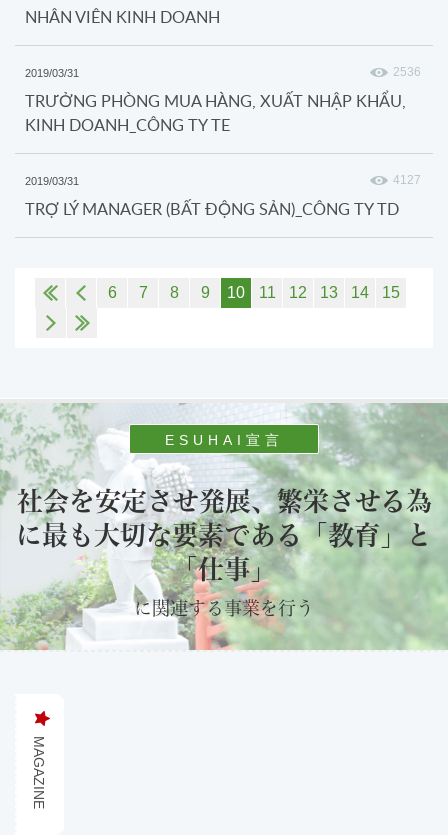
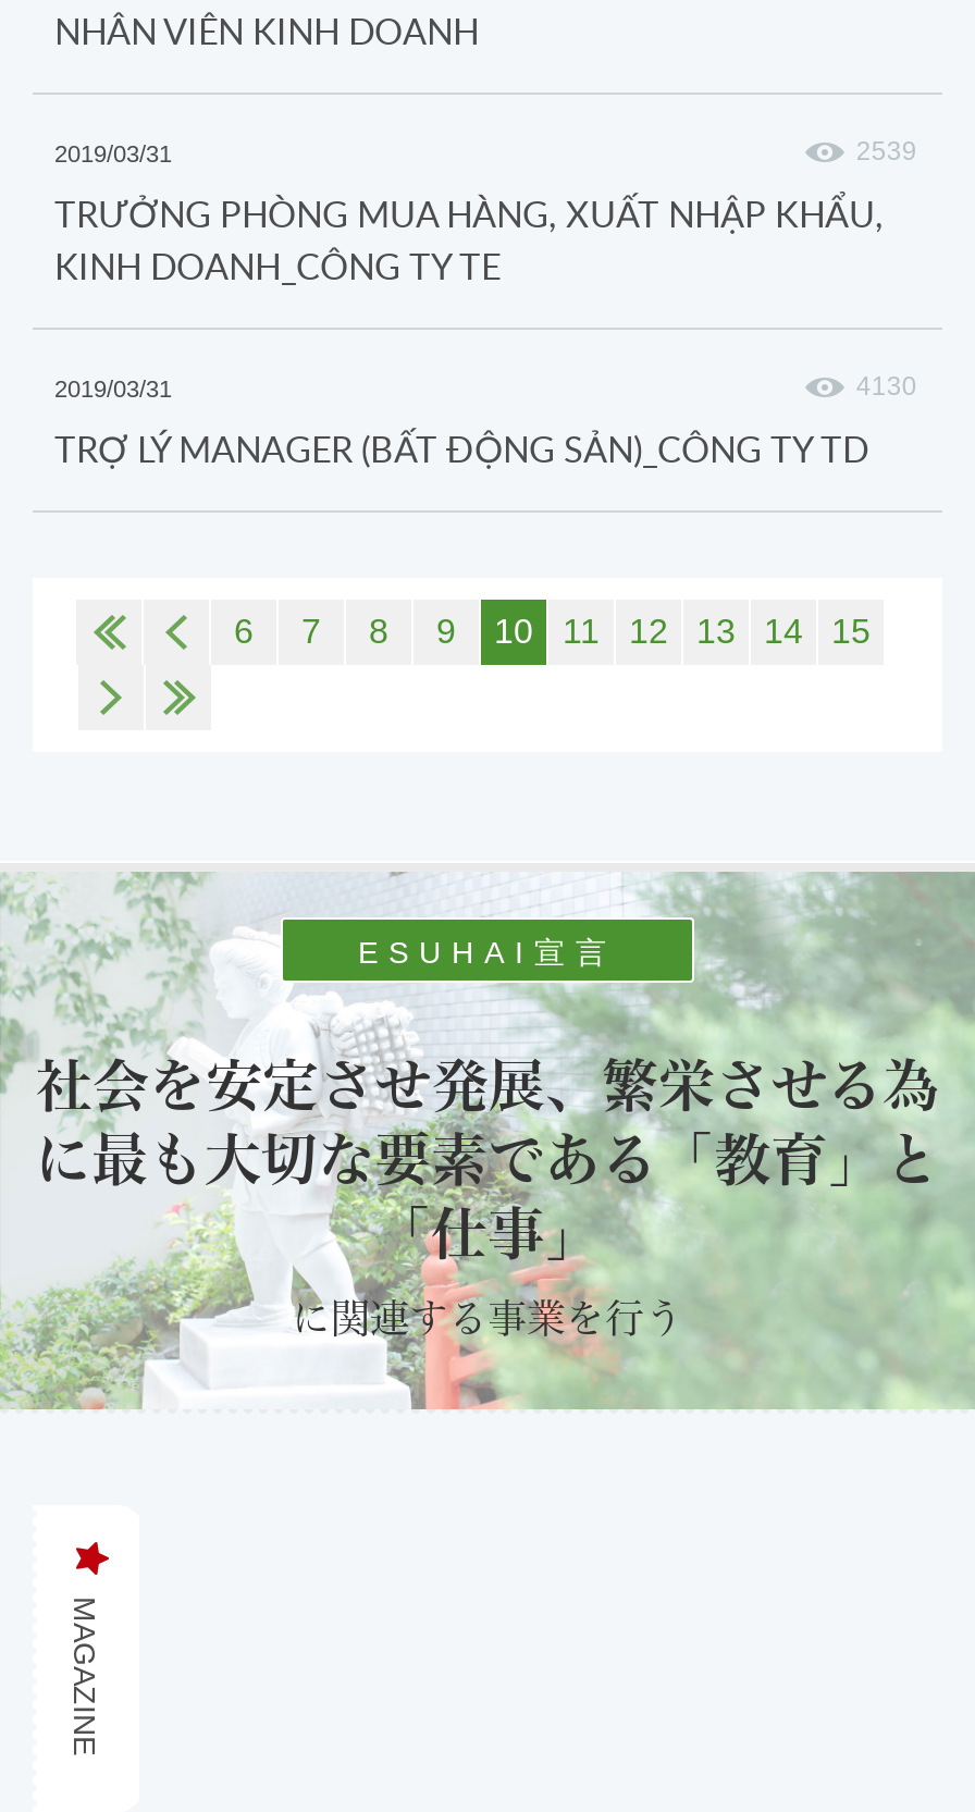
- 2536
+ 2539

- 4127
+ 4130
